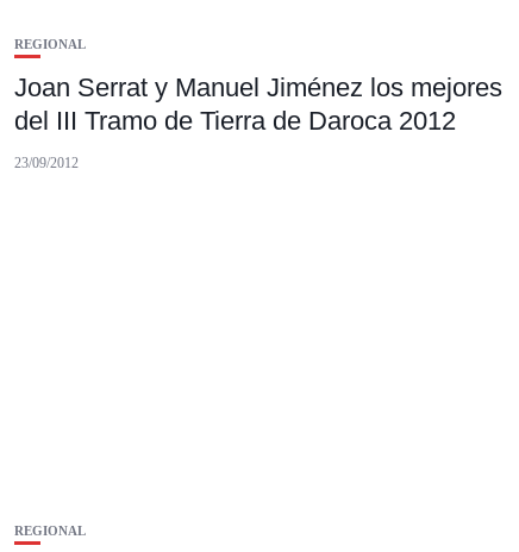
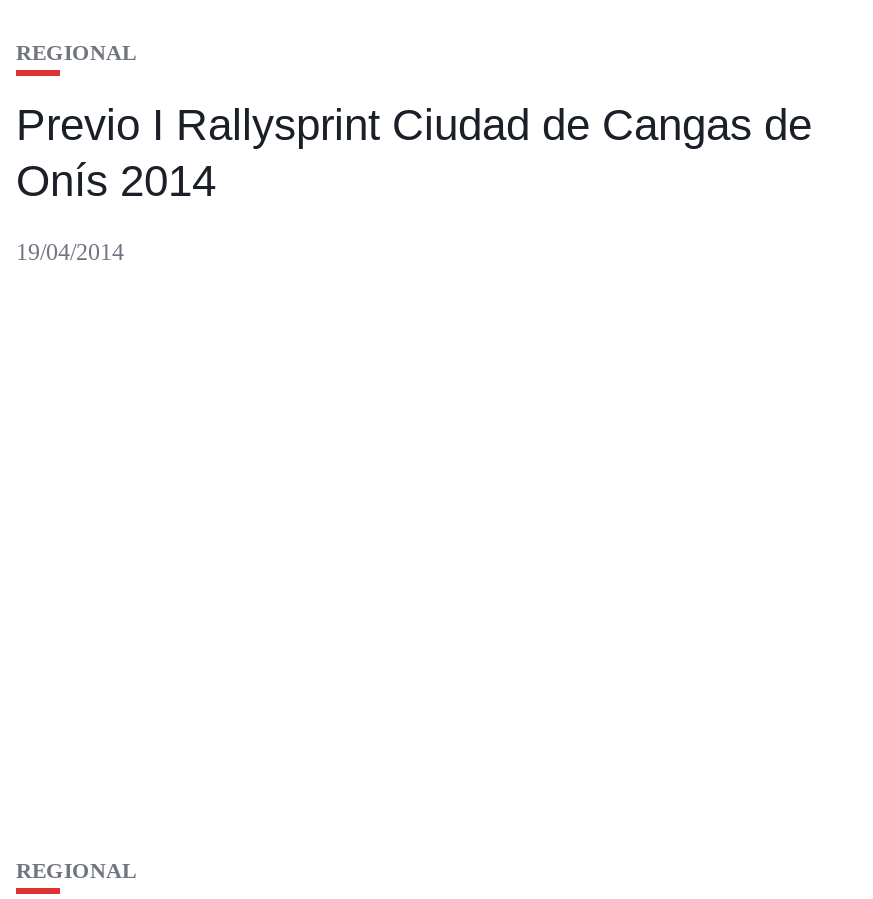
- Joan Serrat y Manuel Jiménez los mejores
- del III Tramo de Tierra de Daroca 2012
+ Previo I Rallysprint Ciudad de Cangas de
+ Onís 2014

- 23/09/2012
+ 19/04/2014
